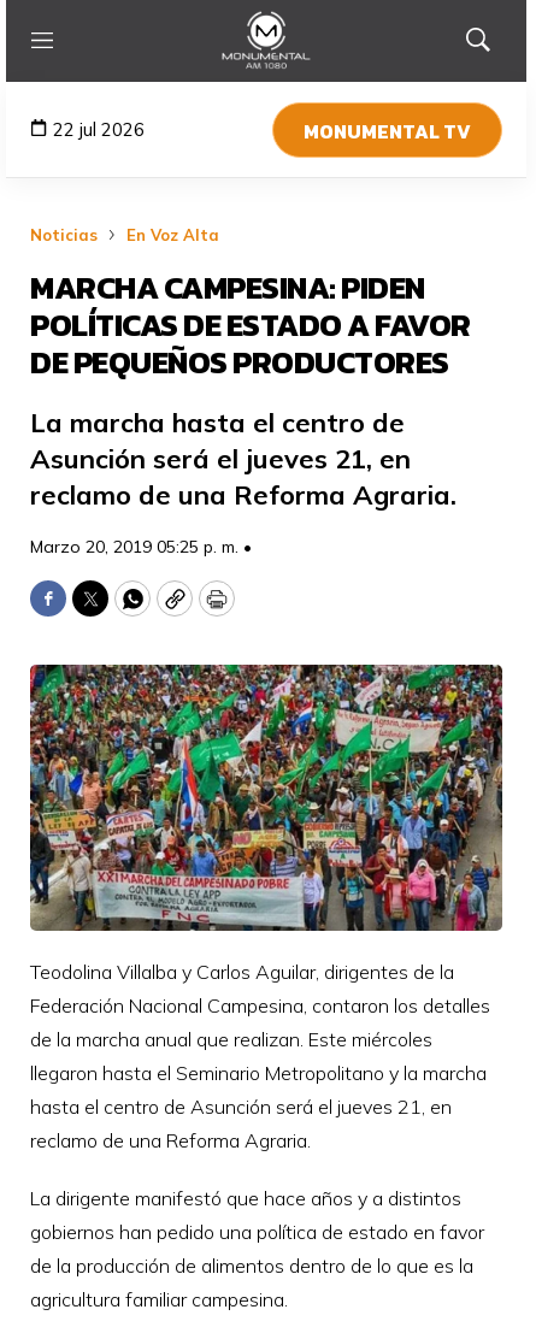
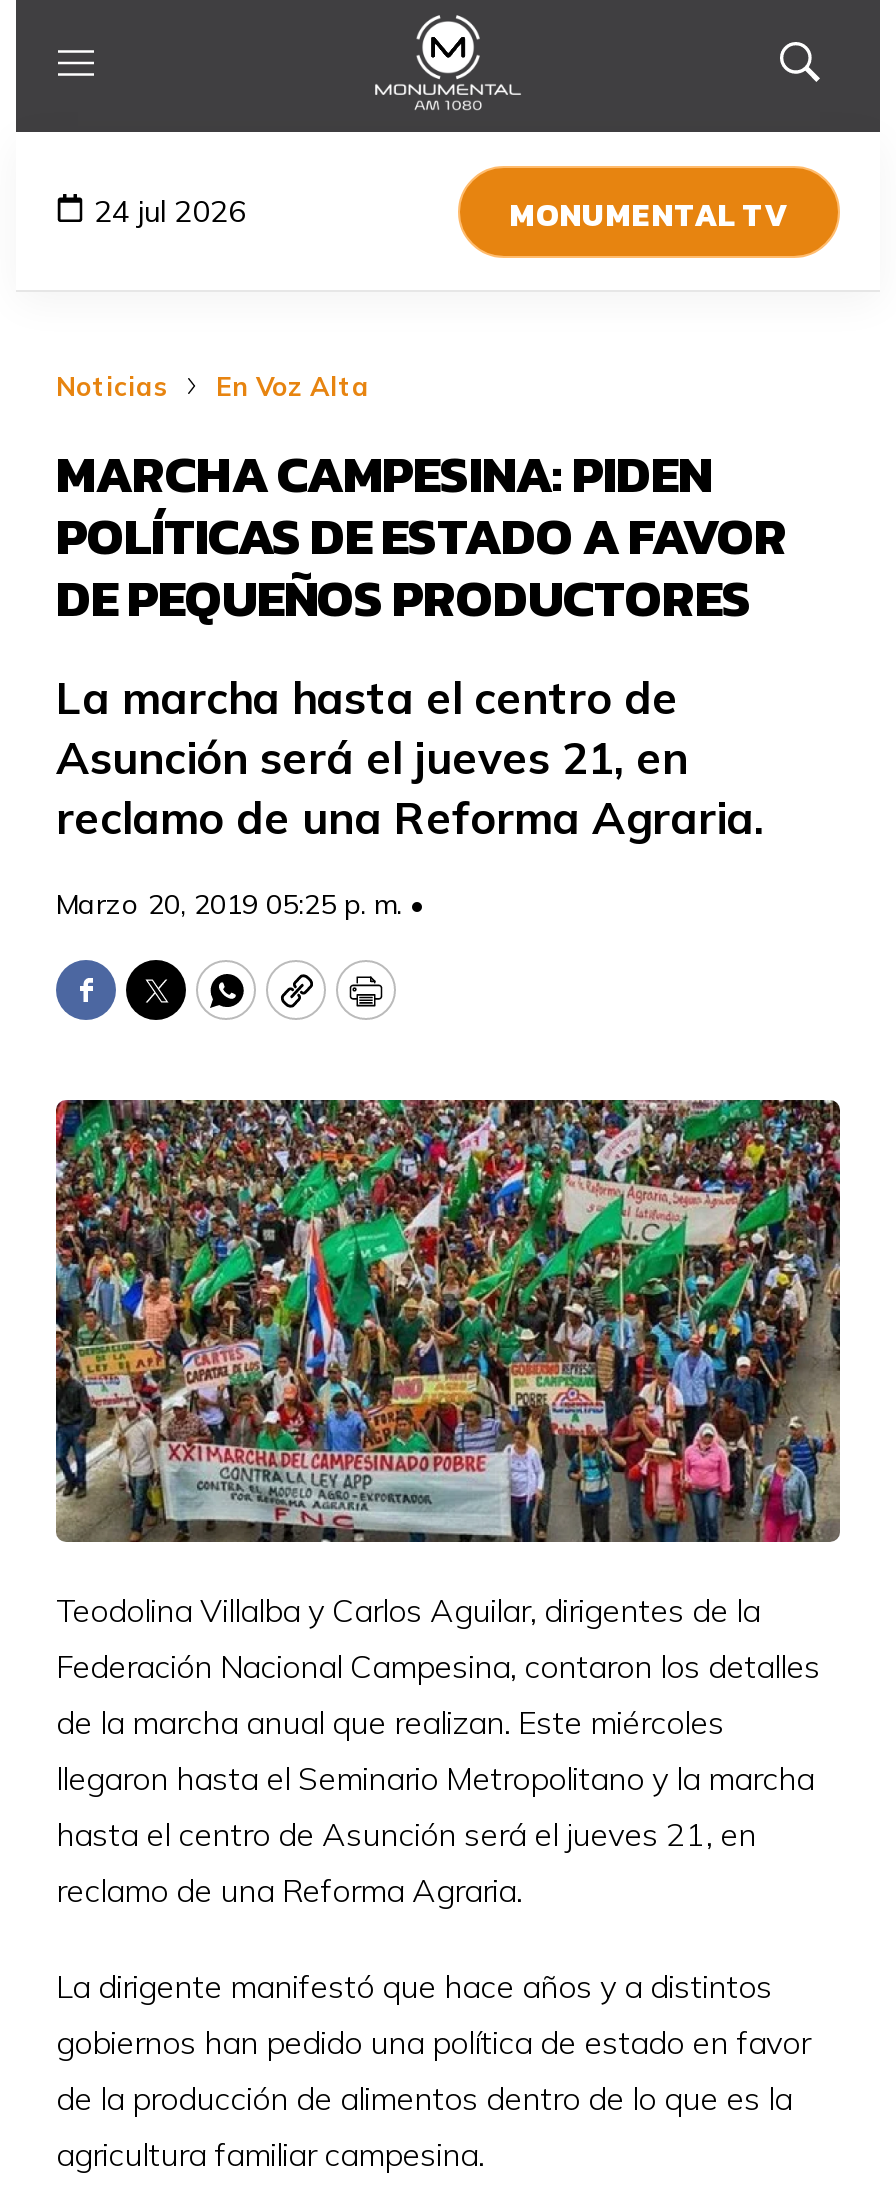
- 22 jul 2026
+ 24 jul 2026
